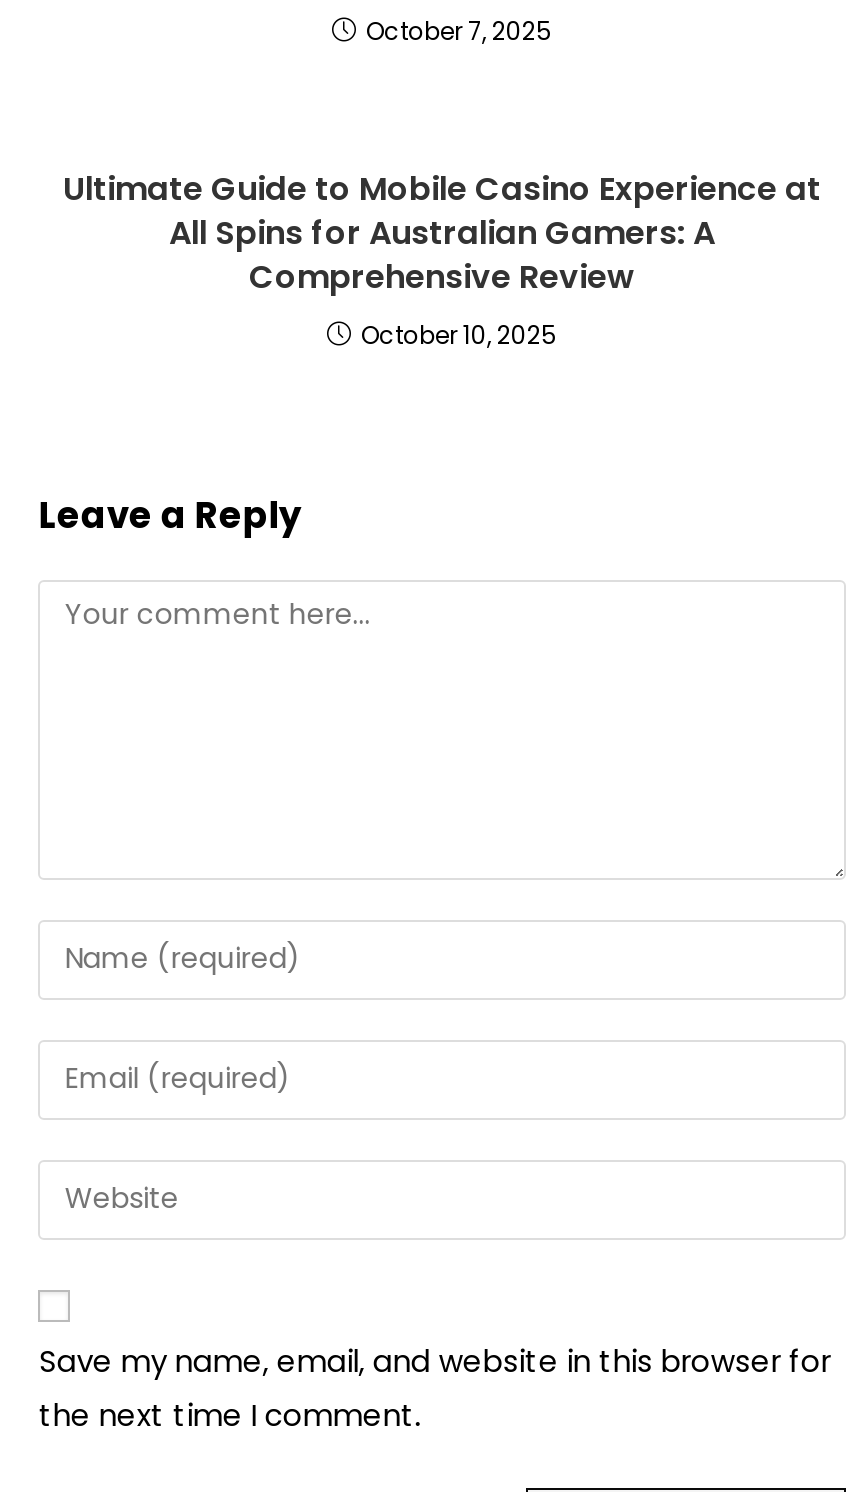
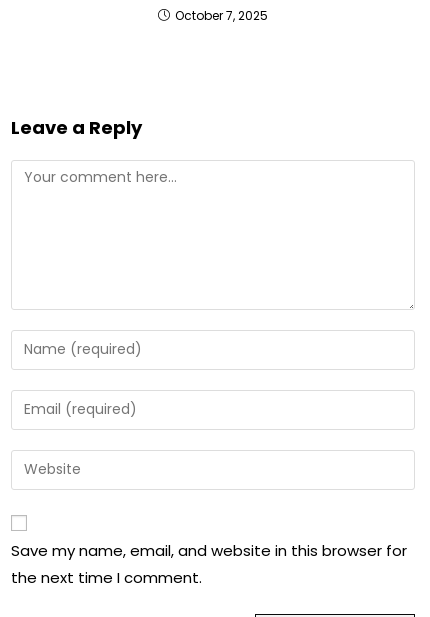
- Ultimate Guide to Mobile Casino Experience at
- All Spins for Australian Gamers: A
- Comprehensive Review
- October 10, 2025
